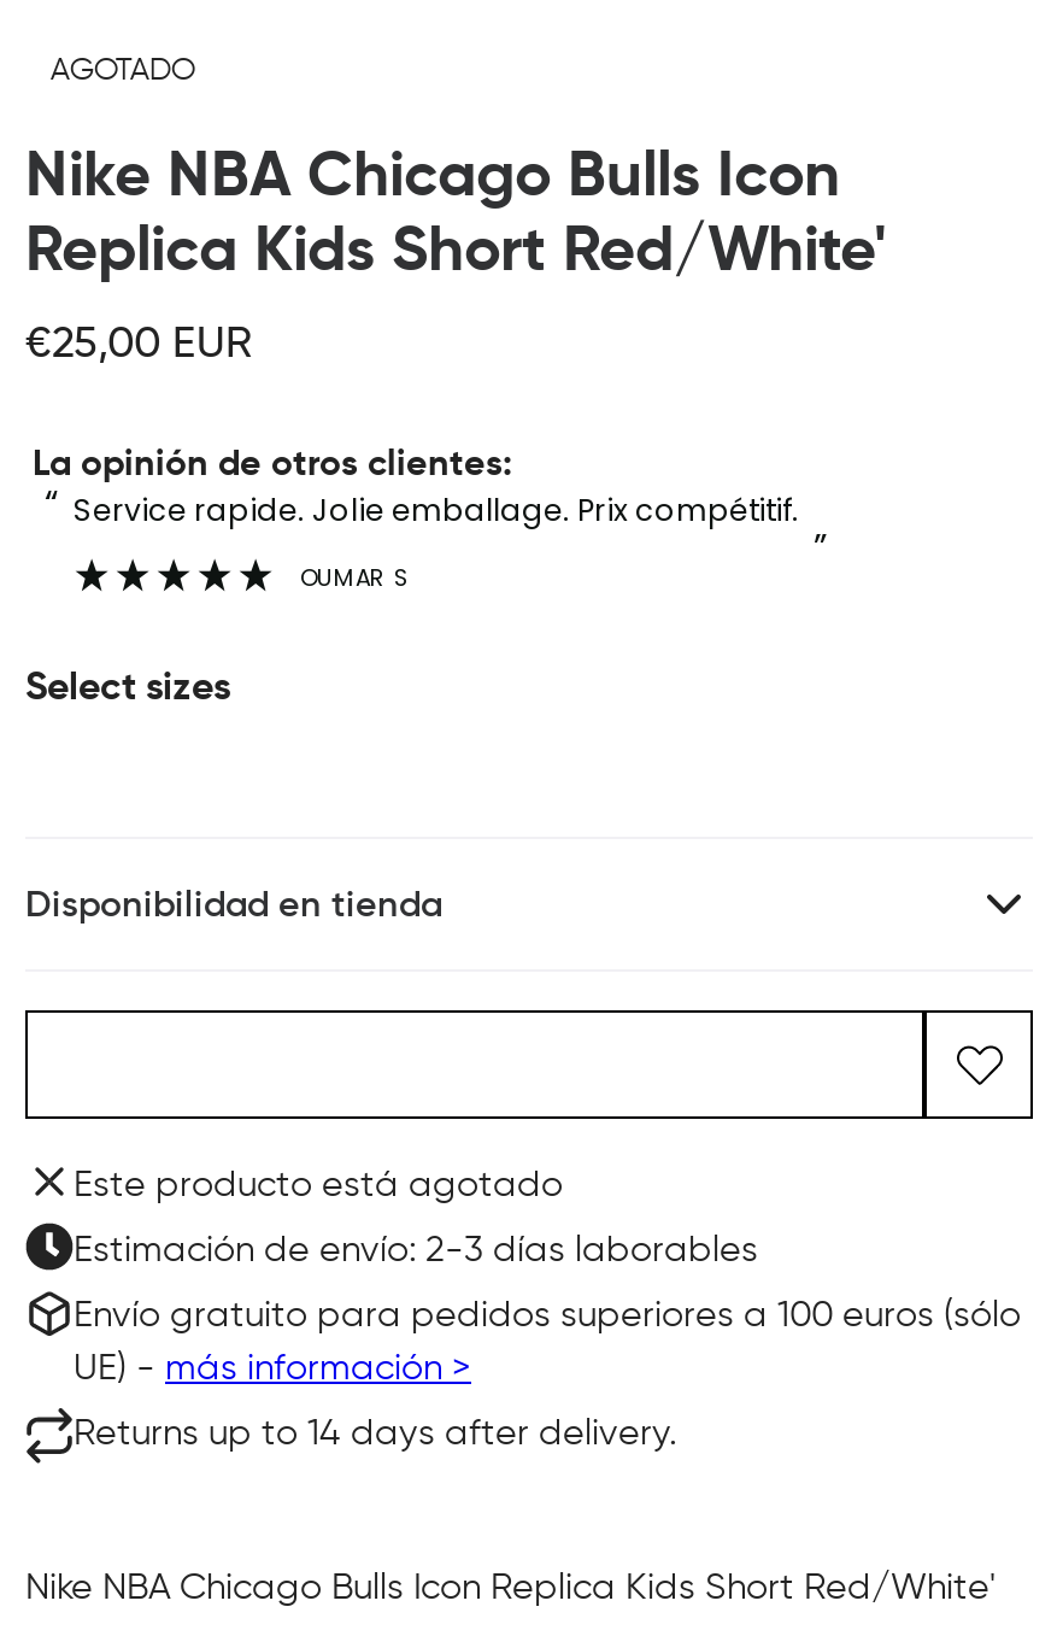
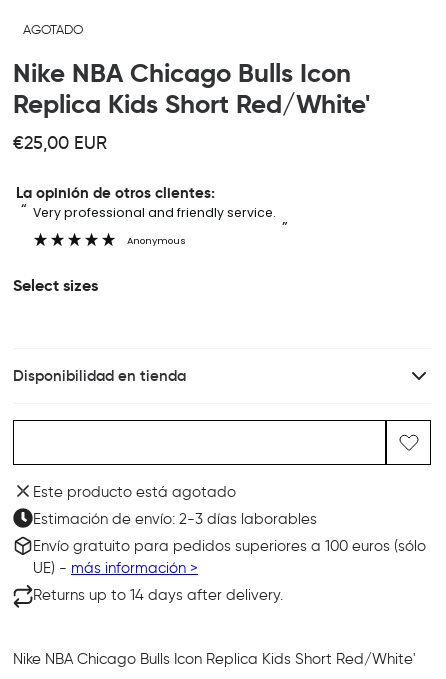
- Service rapide. Jolie emballage. Prix compétitif.
+ Very professional and friendly service.

- OUMAR S
+ Anonymous
